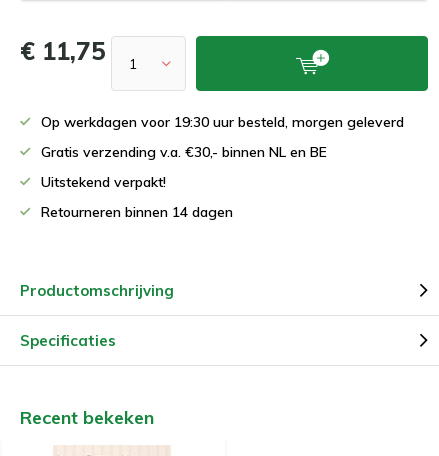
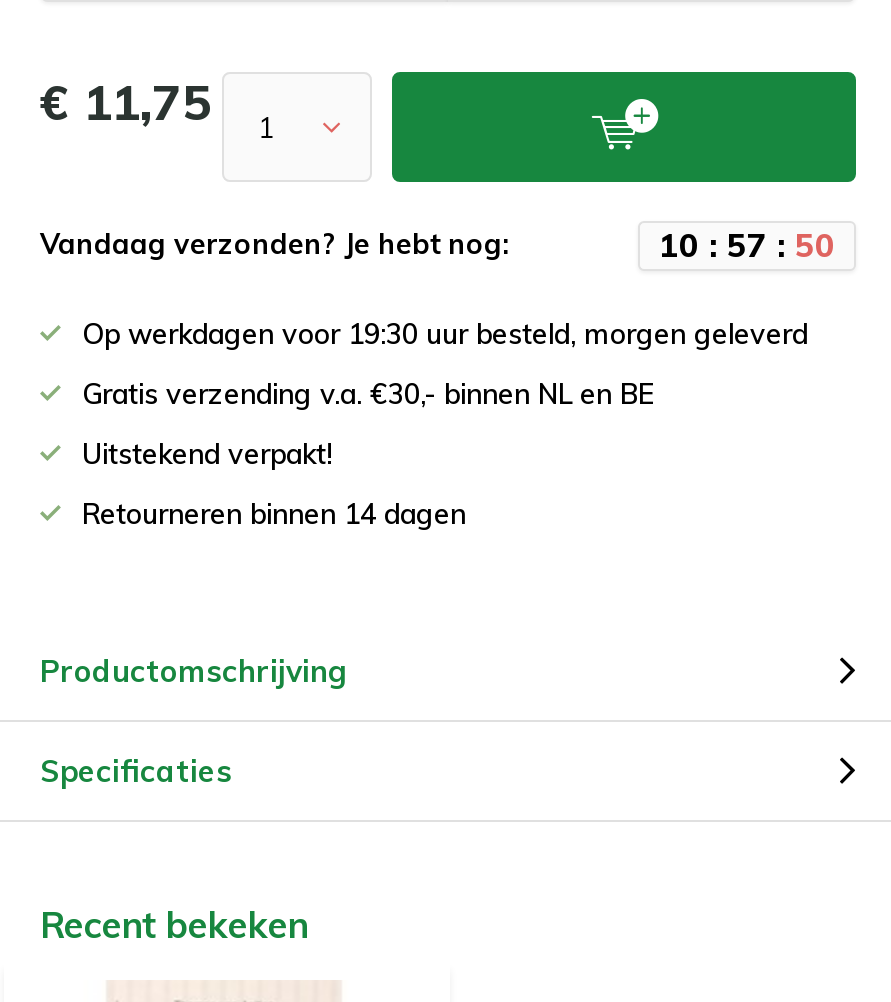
+ Vandaag verzonden? Je hebt nog:
+ 10: 57: 50
